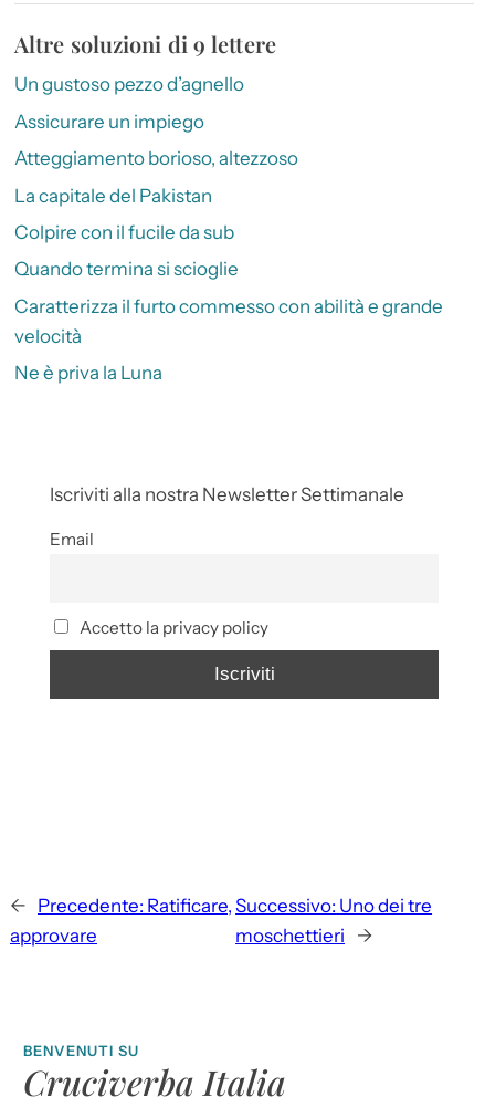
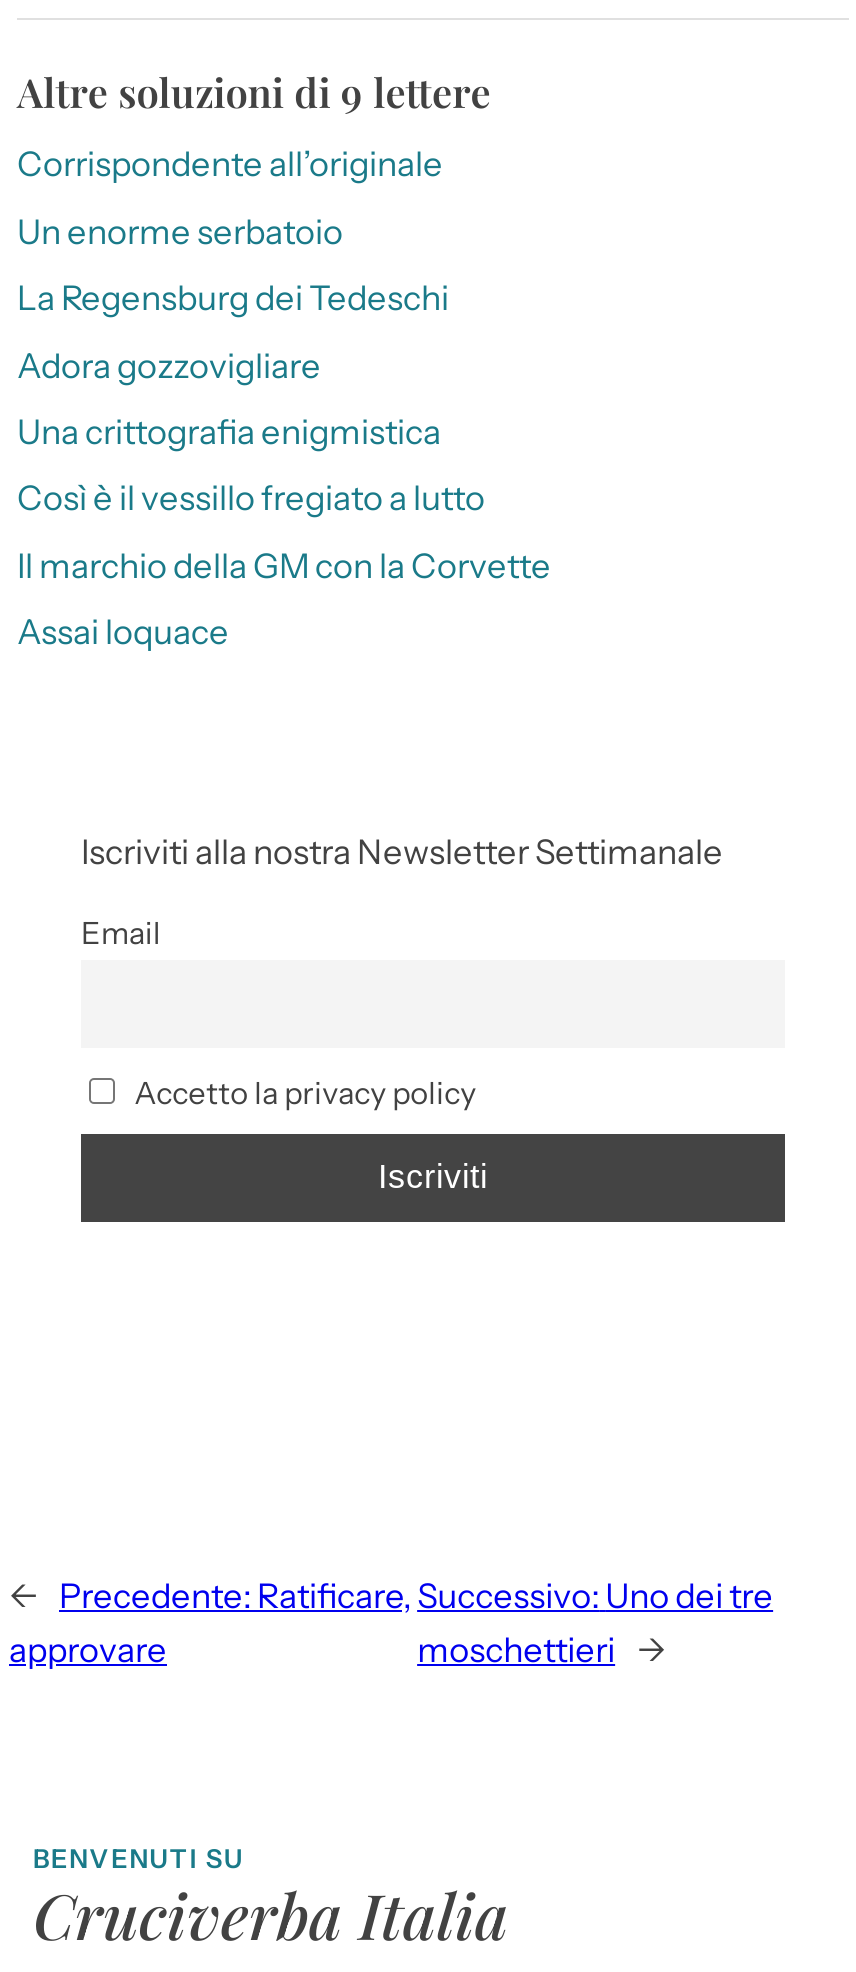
- Un gustoso pezzo d’agnello
+ Corrispondente all’originale

- Assicurare un impiego
+ Un enorme serbatoio

- Atteggiamento borioso, altezzoso
+ La Regensburg dei Tedeschi

- La capitale del Pakistan
+ Adora gozzovigliare

- Colpire con il fucile da sub
+ Una crittografia enigmistica

- Quando termina si scioglie
+ Così è il vessillo fregiato a lutto

- Caratterizza il furto commesso con abilità e grande
- velocità
+ Il marchio della GM con la Corvette

- Ne è priva la Luna
+ Assai loquace
